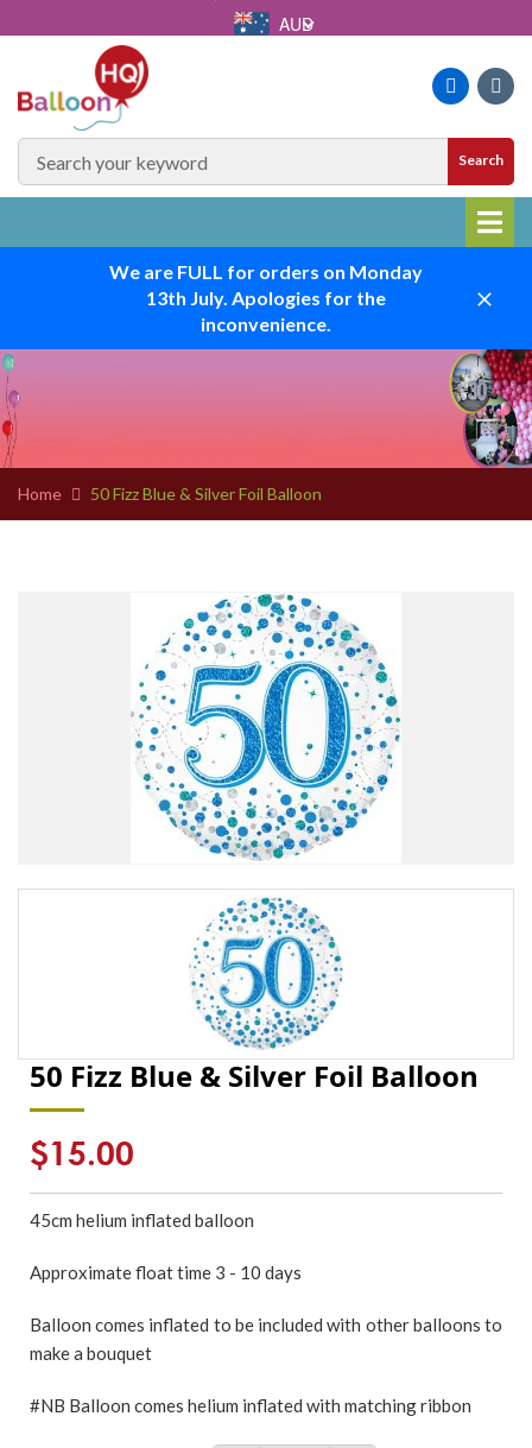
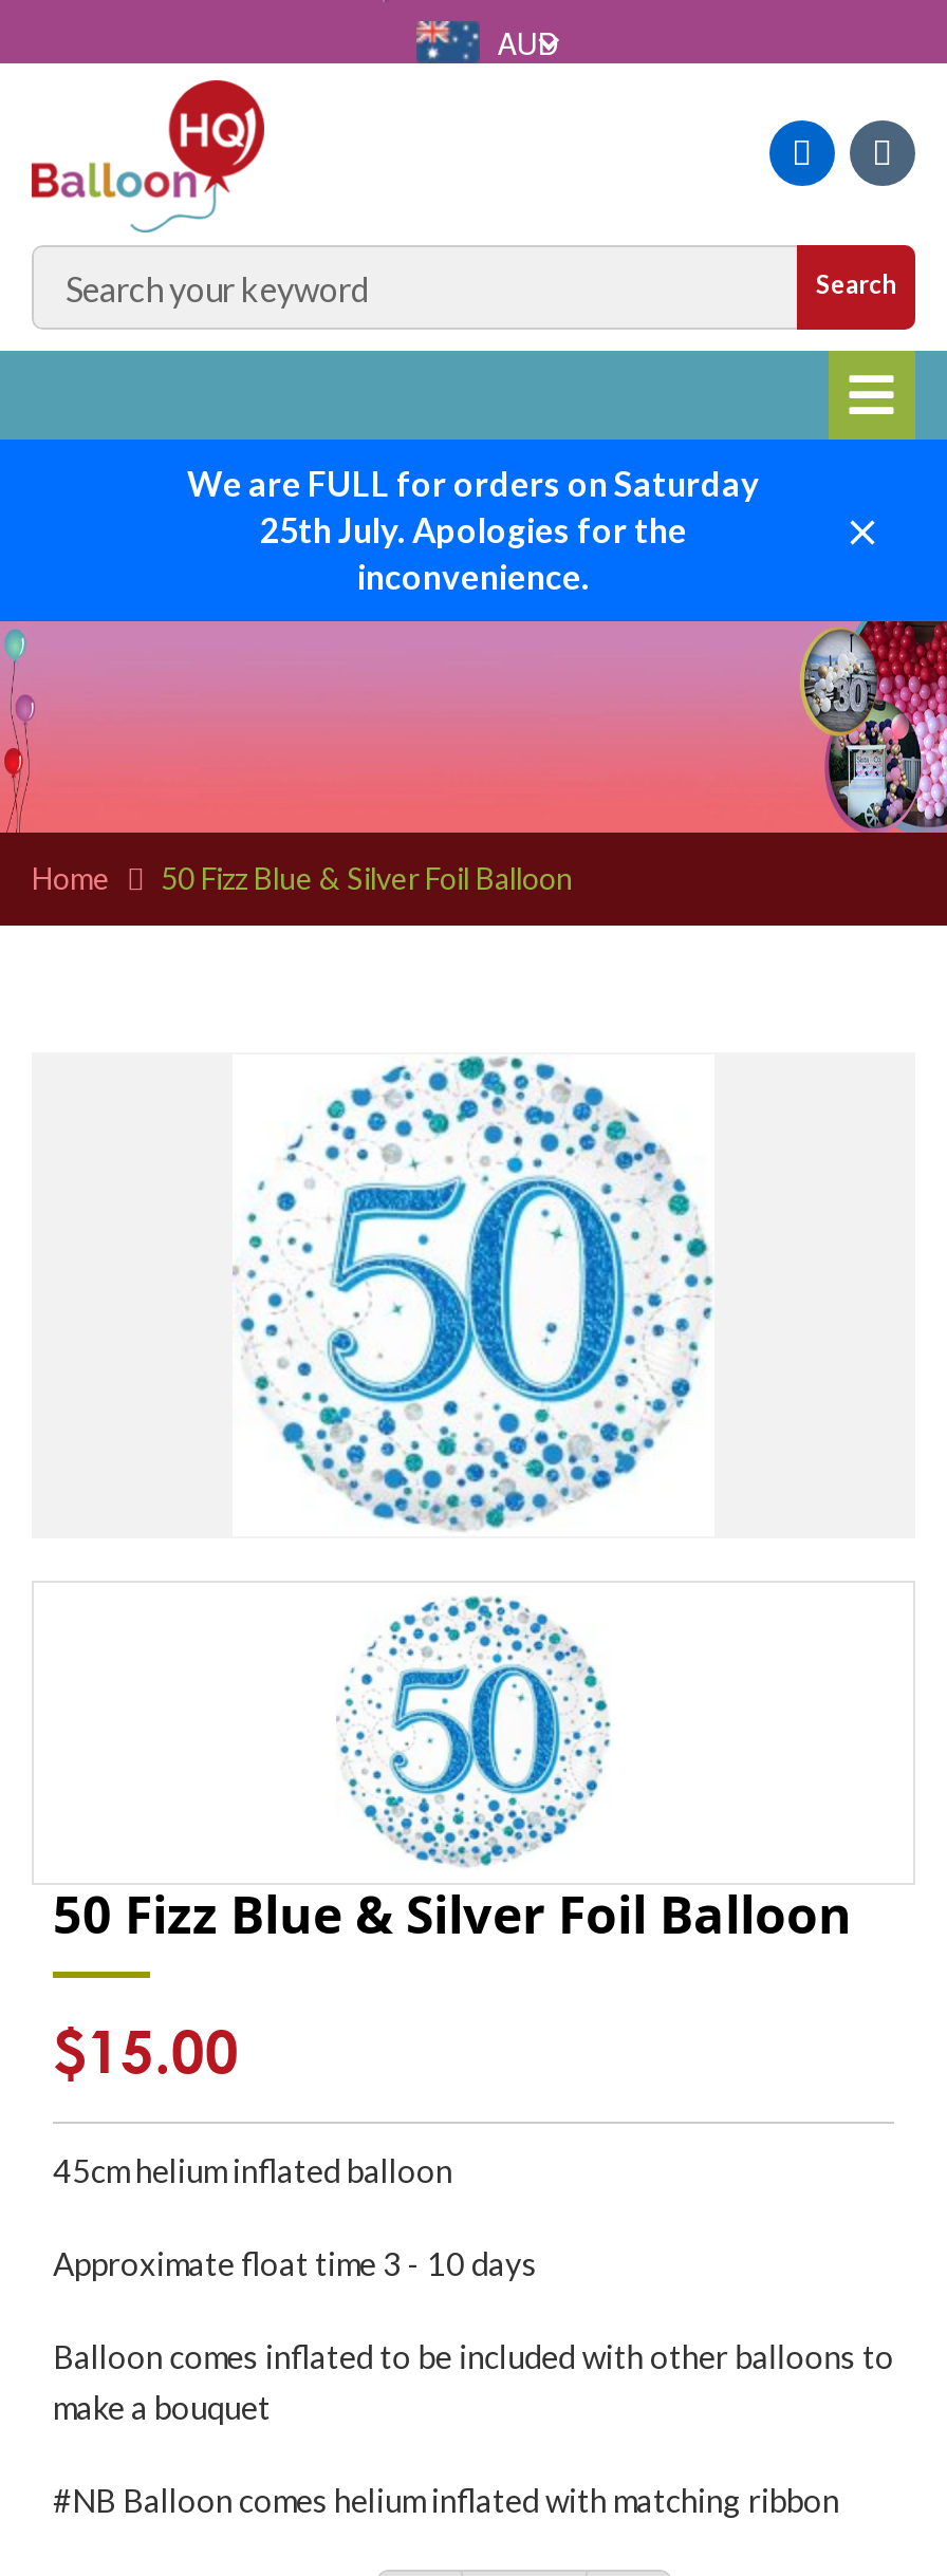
- We are FULL for orders on Monday
+ We are FULL for orders on Saturday

- 13th July. Apologies for the
+ 25th July. Apologies for the
